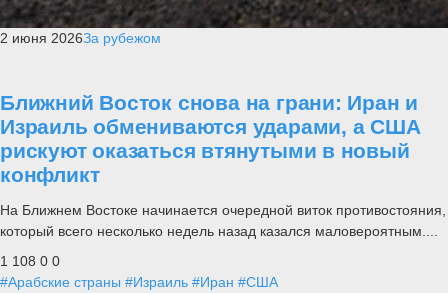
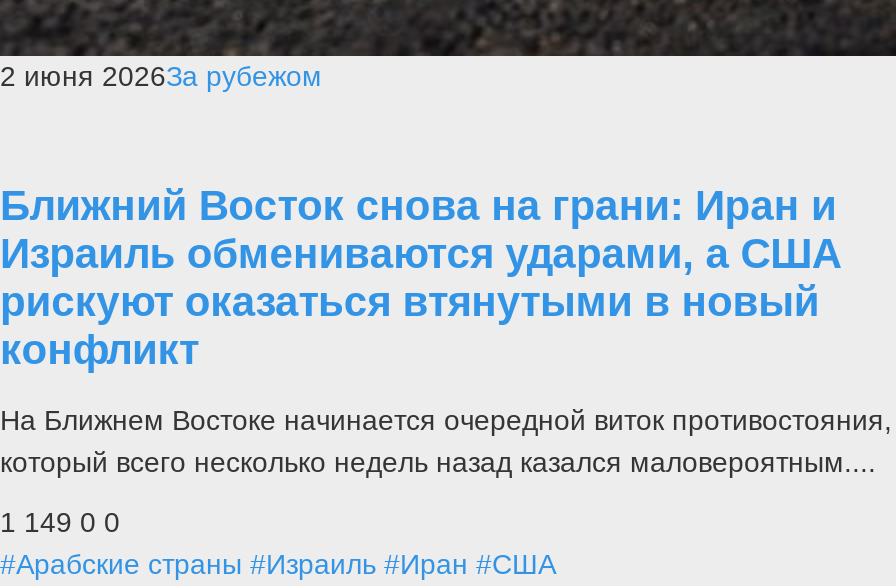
- 1 108 0 0
+ 1 149 0 0
